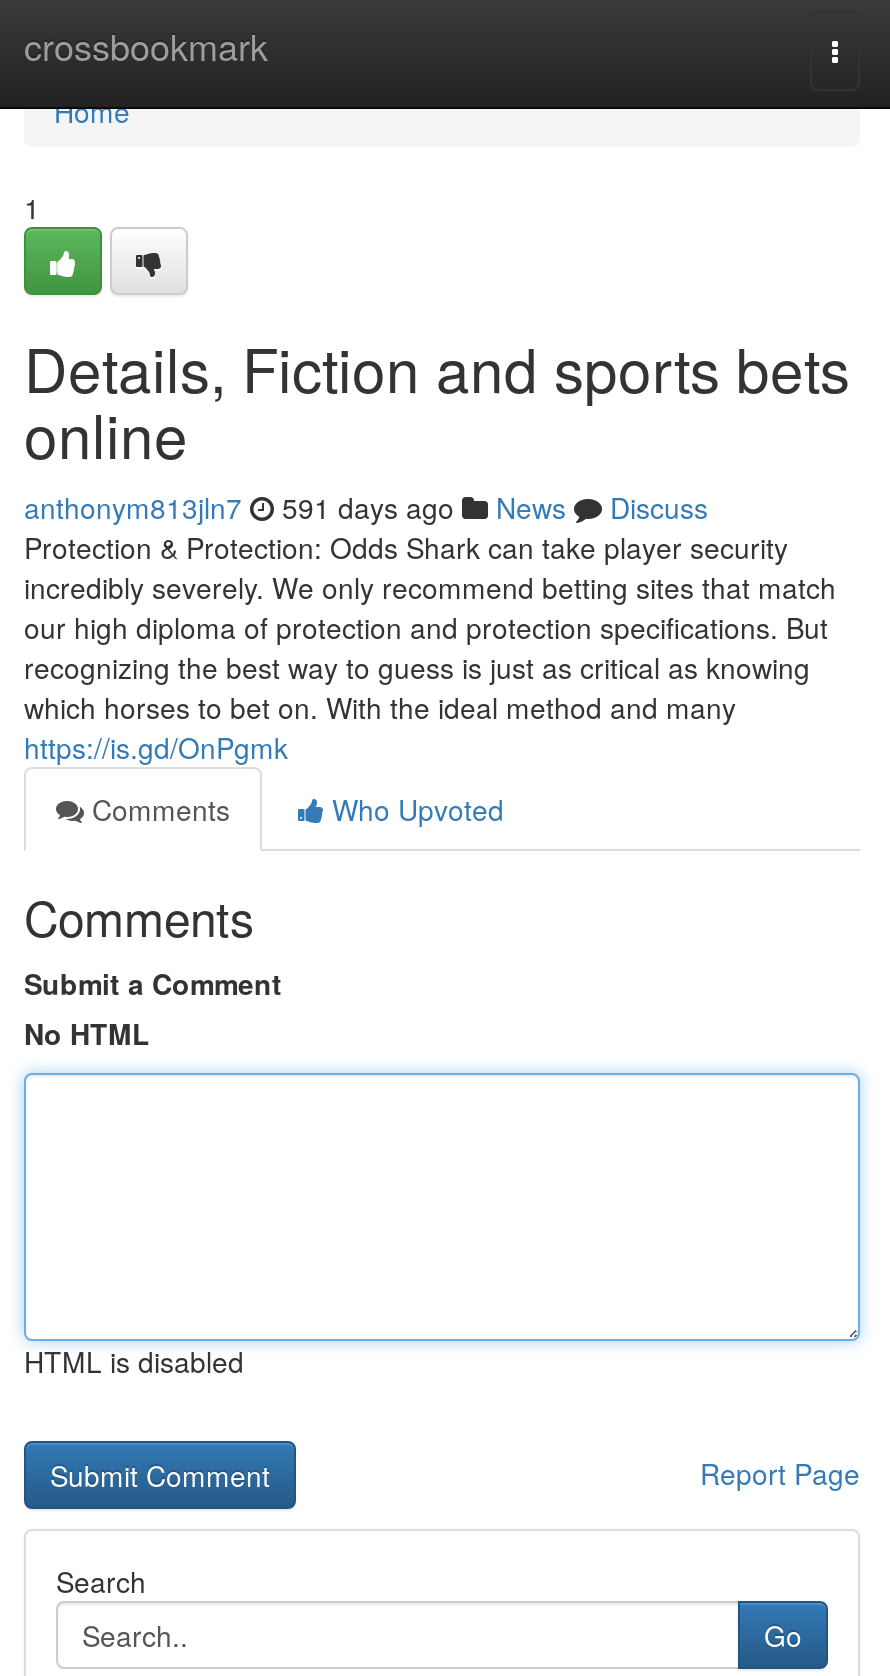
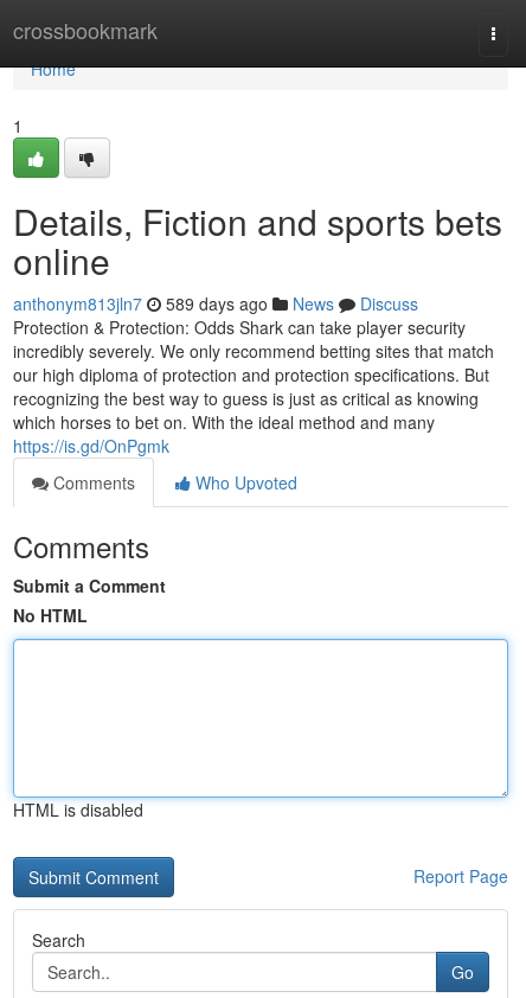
- anthonym813jln7 591 days ago News Discuss
+ anthonym813jln7 589 days ago News Discuss
